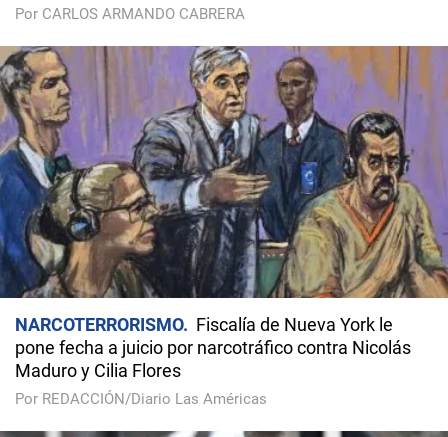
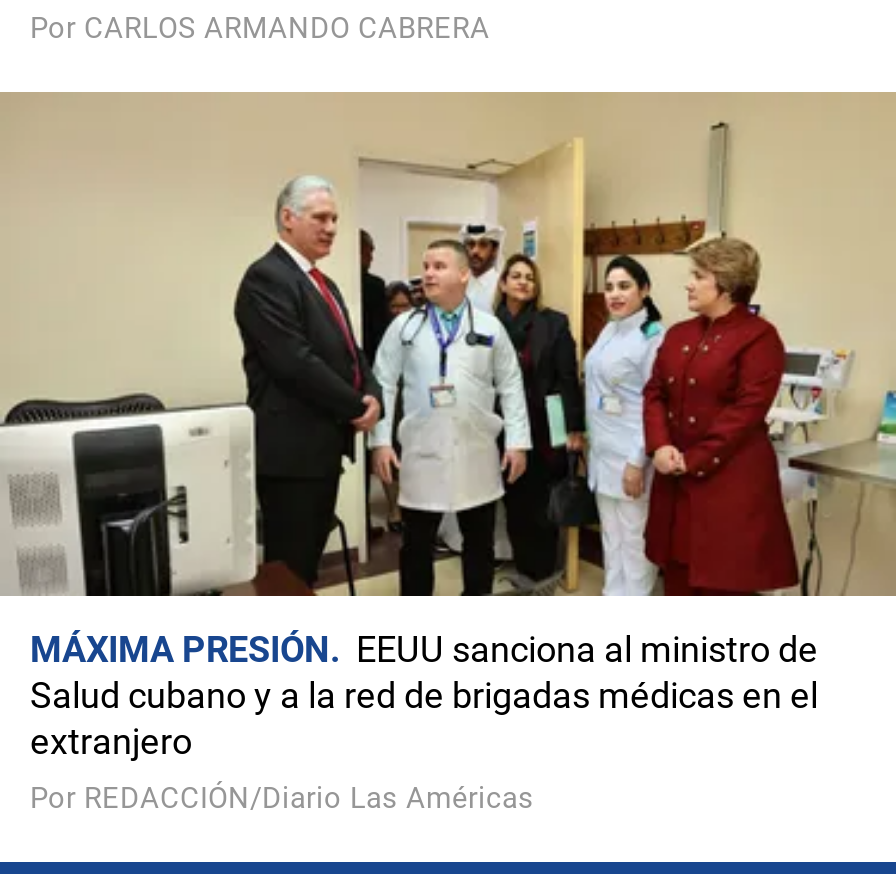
- [image]
- NARCOTERRORISMO
- Fiscalía de Nueva York le
- pone fecha a juicio por narcotráfico contra Nicolás
- Maduro y Cilia Flores
+ [image]
+ MÁXIMA PRESIÓN
+ EEUU sanciona al ministro de
+ Salud cubano y a la red de brigadas médicas en el
+ extranjero
